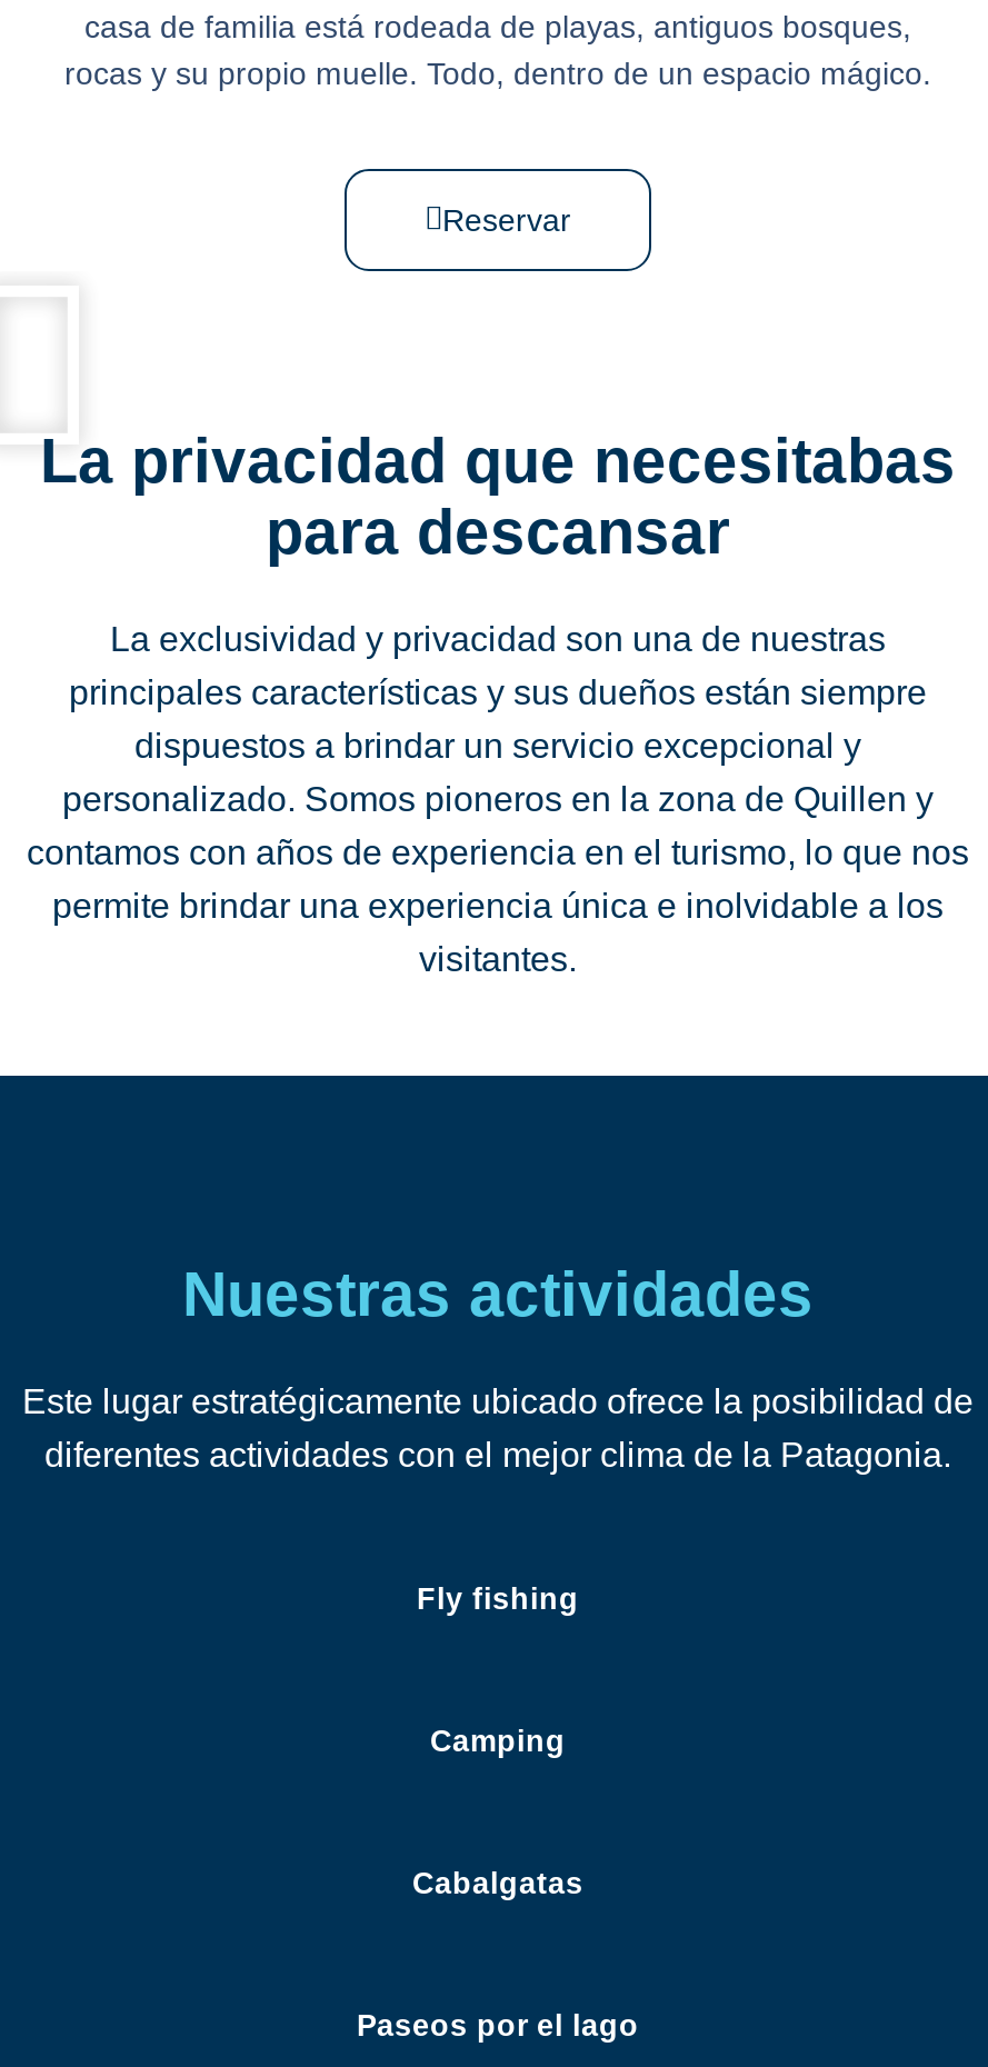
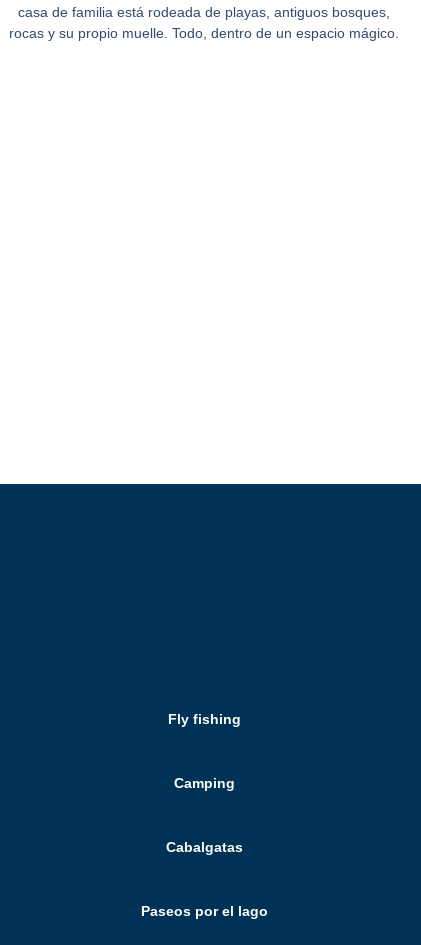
- Reservar

- La privacidad que necesitabas
- para descansar
- La exclusividad y privacidad son una de nuestras
- principales características y sus dueños están siempre
- dispuestos a brindar un servicio excepcional y
- personalizado. Somos pioneros en la zona de Quillen y
- contamos con años de experiencia en el turismo, lo que nos
- permite brindar una experiencia única e inolvidable a los
- visitantes.

- Nuestras actividades
- Este lugar estratégicamente ubicado ofrece la posibilidad de
- diferentes actividades con el mejor clima de la Patagonia.
